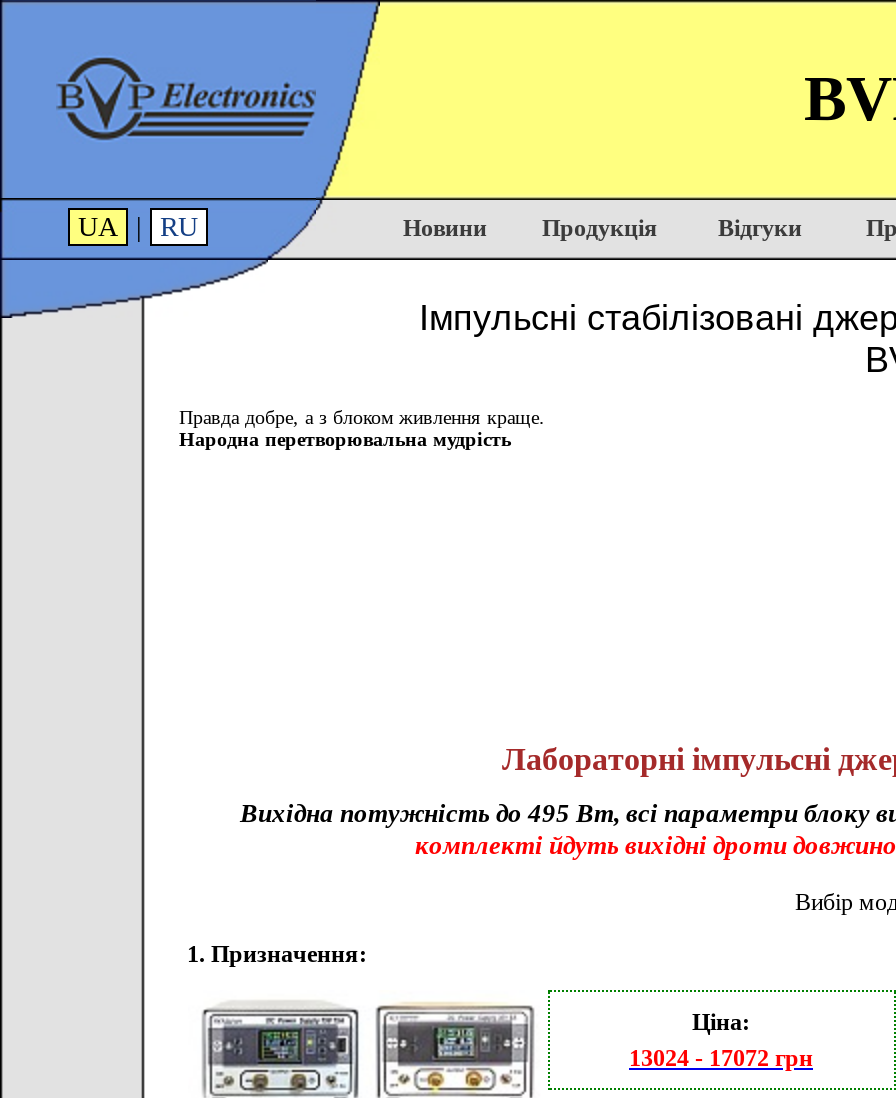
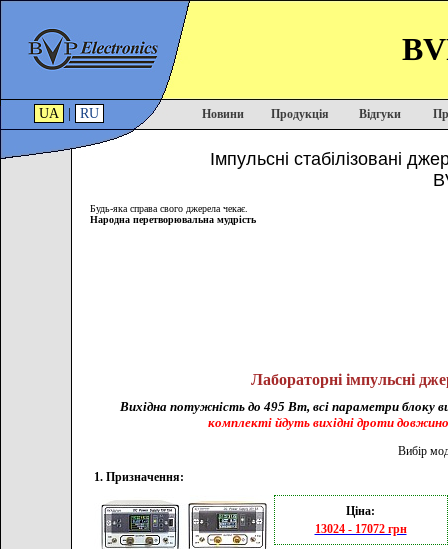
- Правда добре, а з блоком живлення краще.
+ Будь-яка справа свого джерела чекає.
